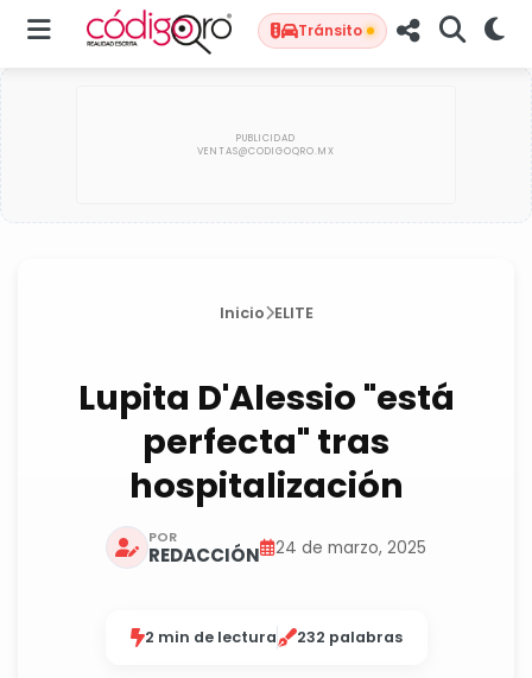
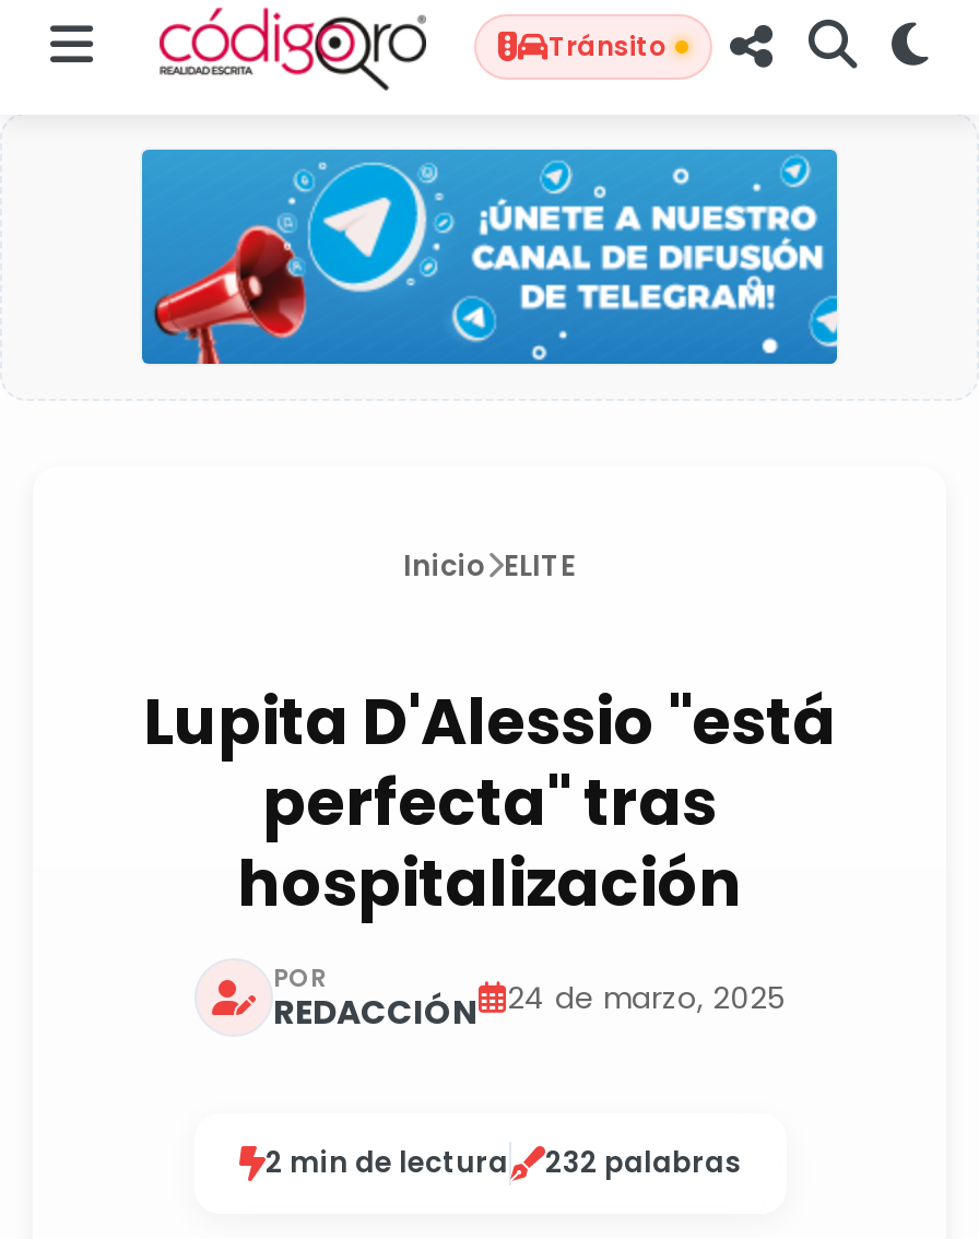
+ [image]
